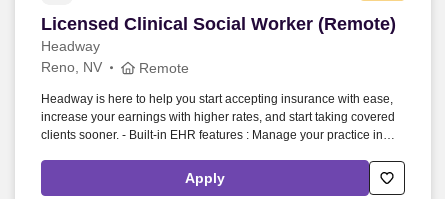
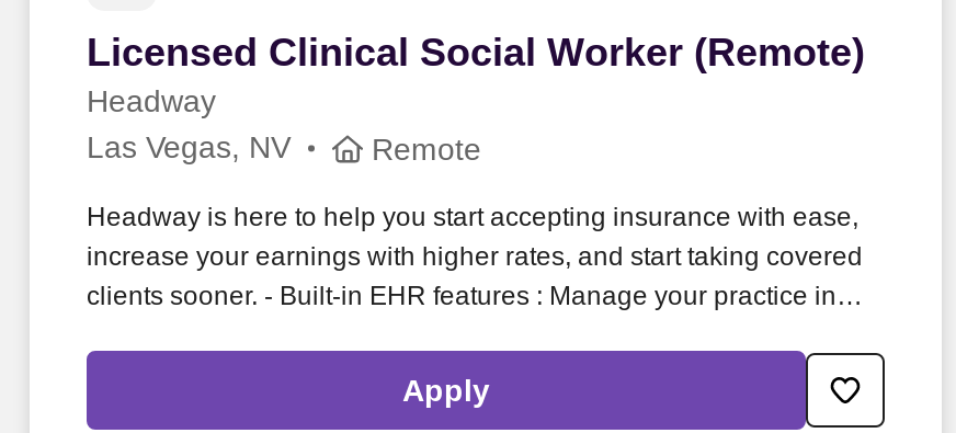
- Reno, NV
+ Las Vegas, NV
